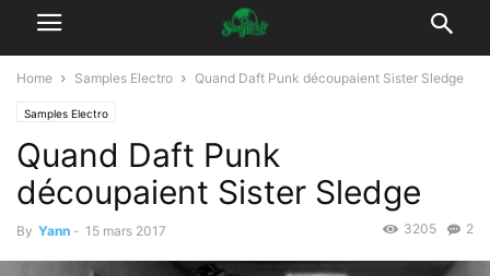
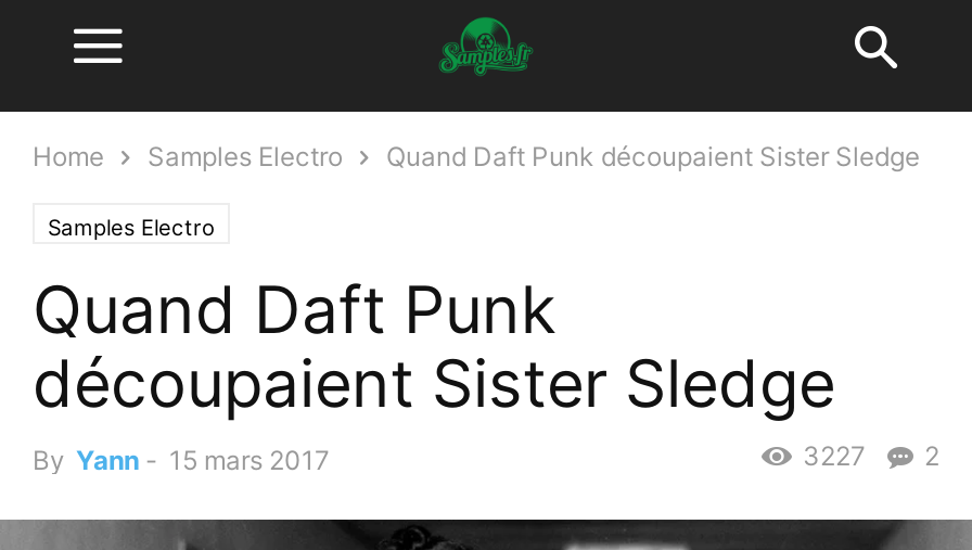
- 3205 2
+ 3227 2
